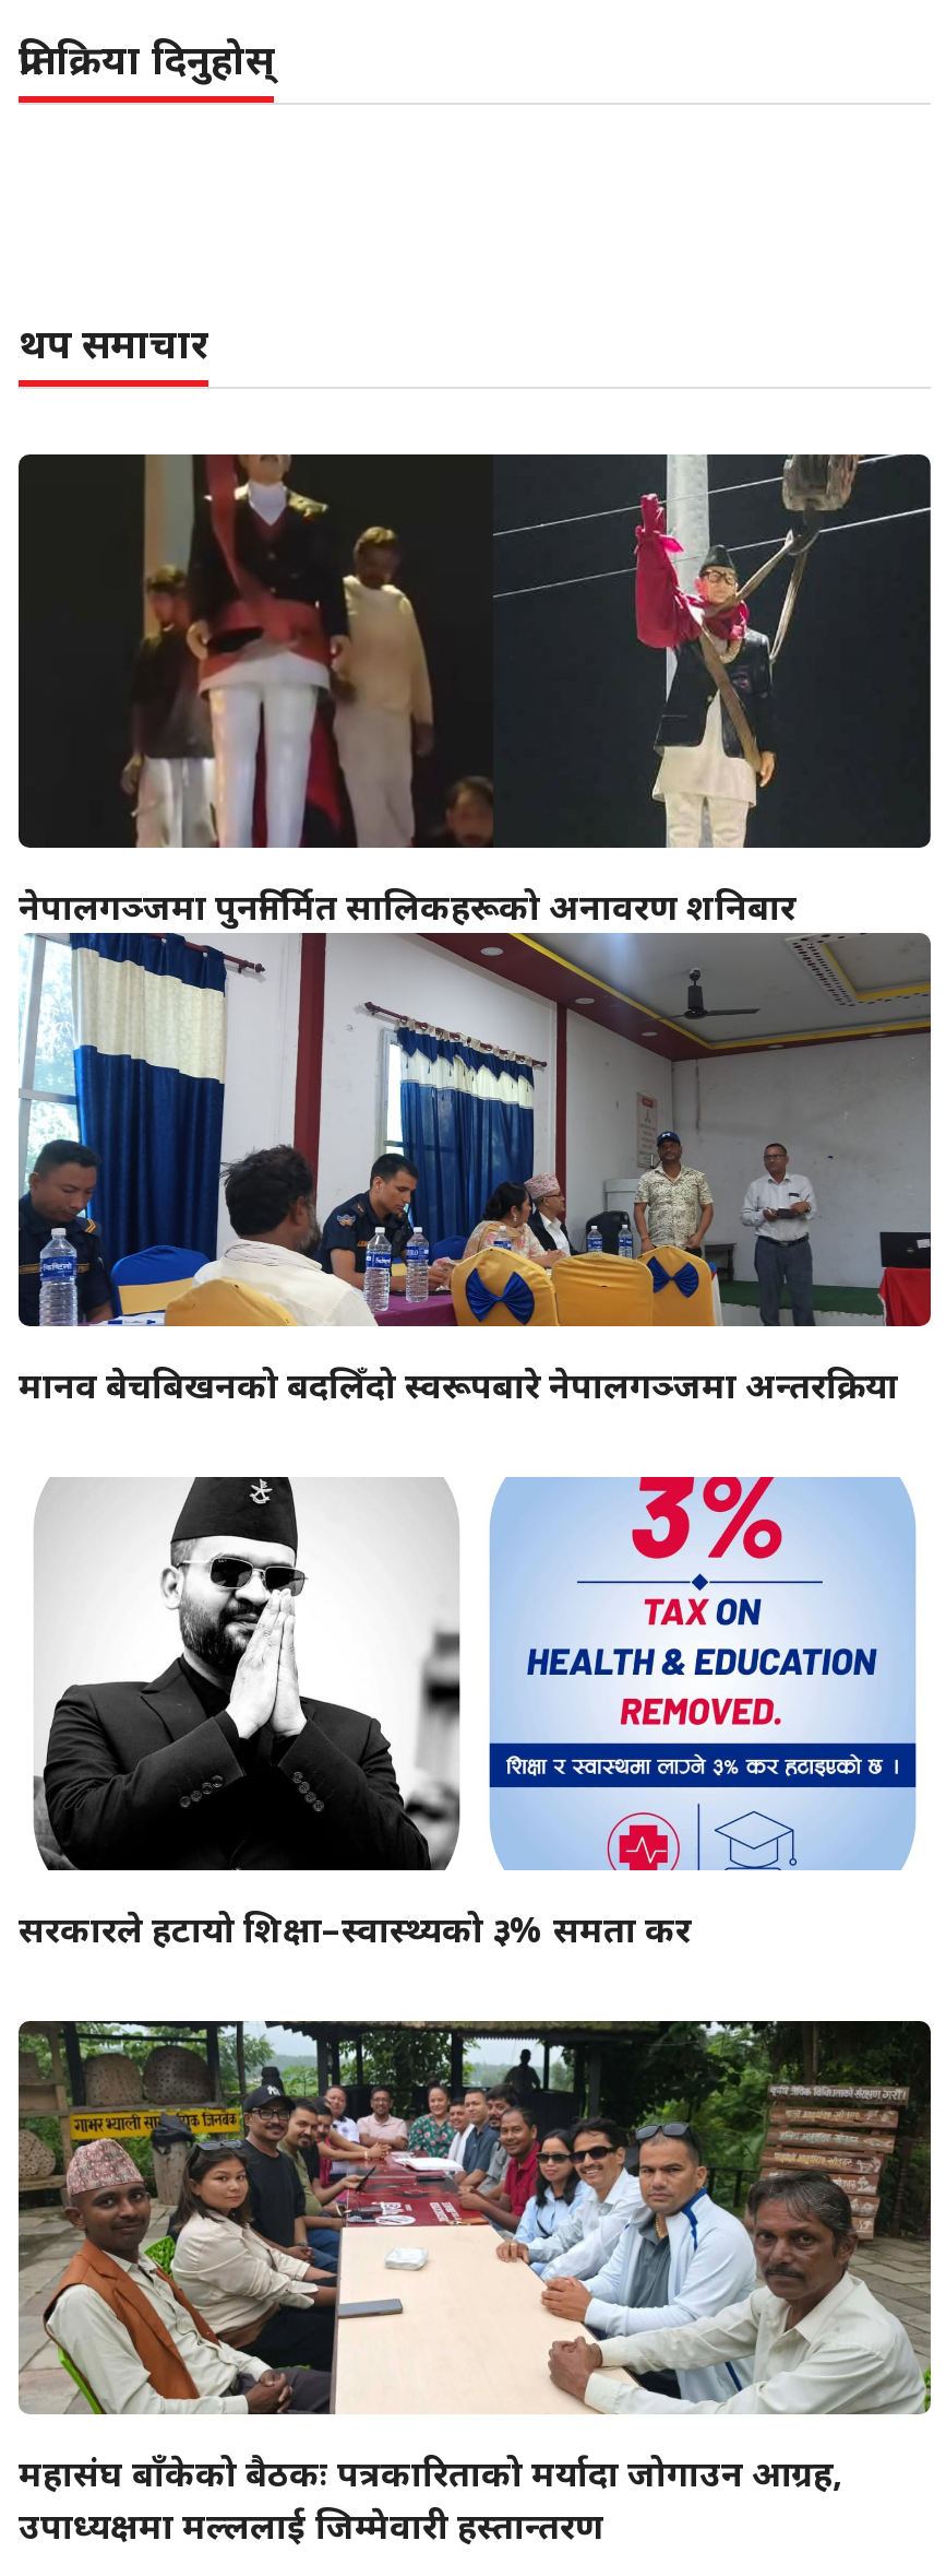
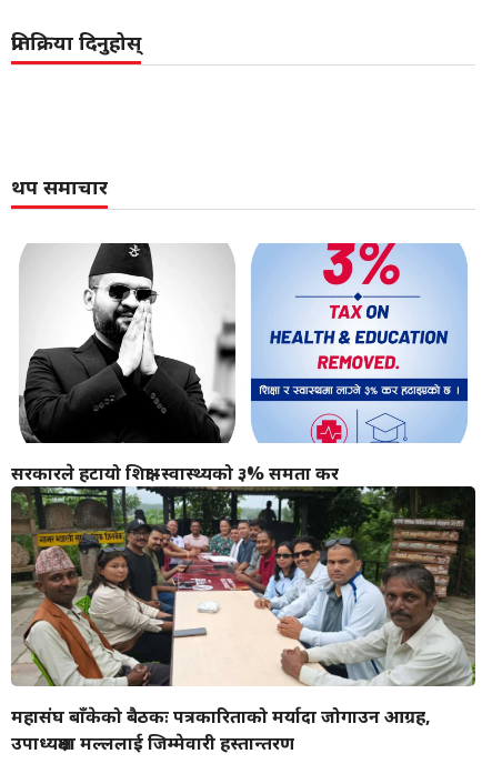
- [image]
- नेपालगञ्जमा पुनर्निर्मित सालिकहरूको अनावरण शनिबार

- [image]
- मानव बेचबिखनको बदलिँदो स्वरूपबारे नेपालगञ्जमा अन्तरक्रिया
